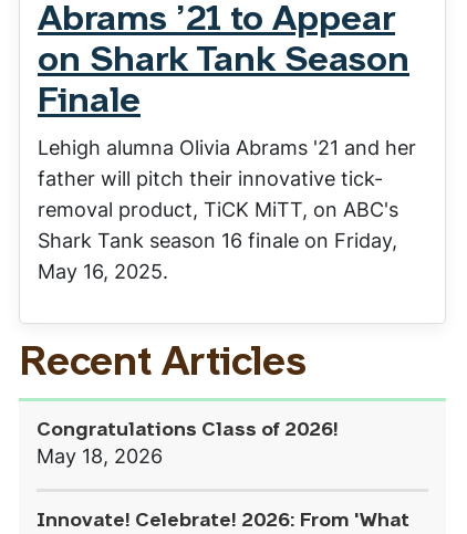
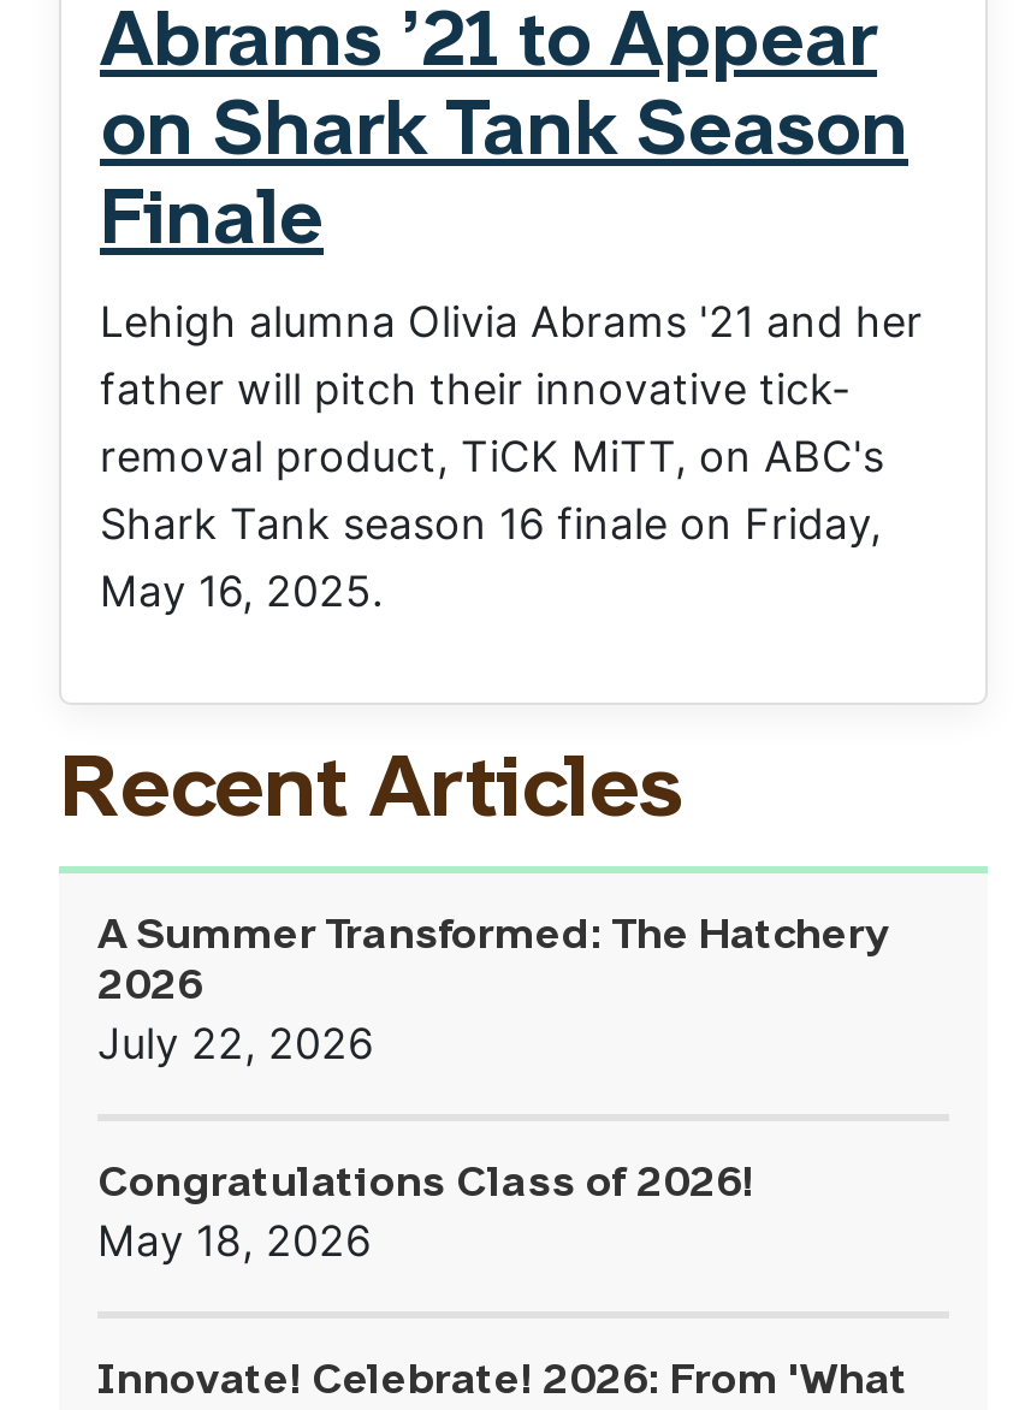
+ A Summer Transformed: The Hatchery
+ 2026
+ July 22, 2026
